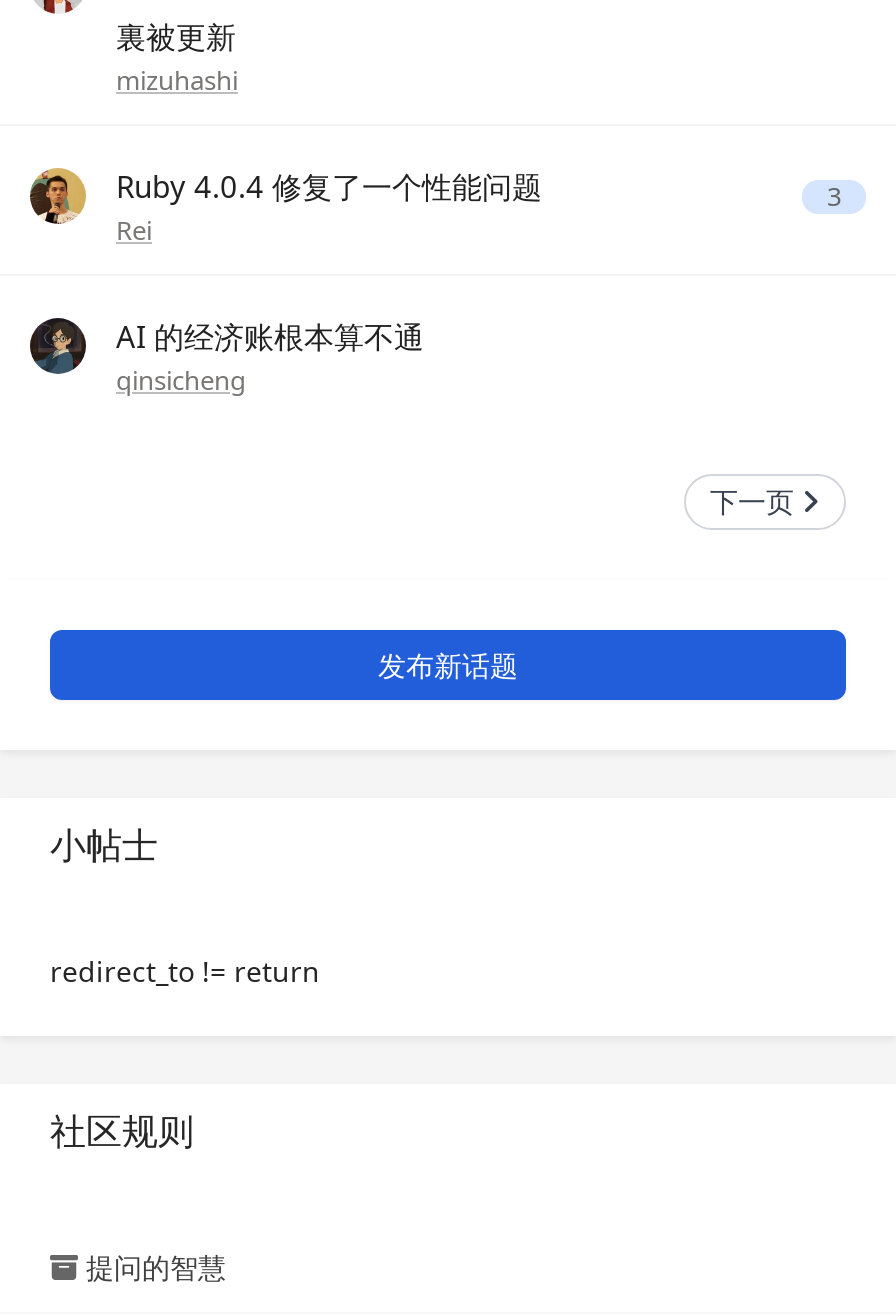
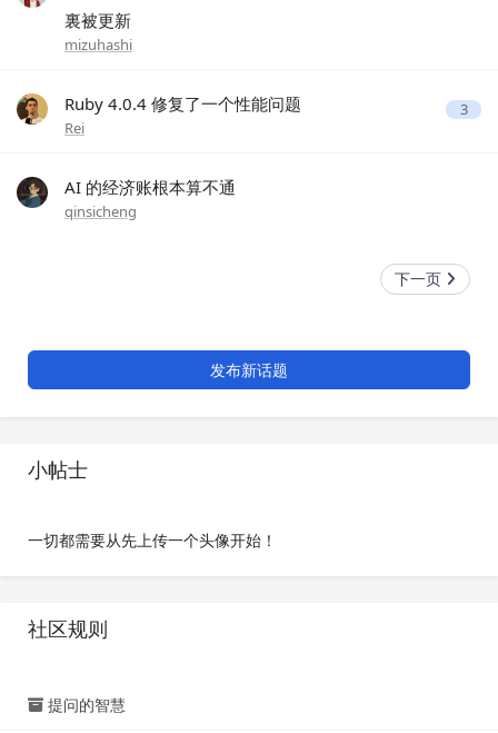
- redirect_to != return
+ 一切都需要从先上传一个头像开始！
